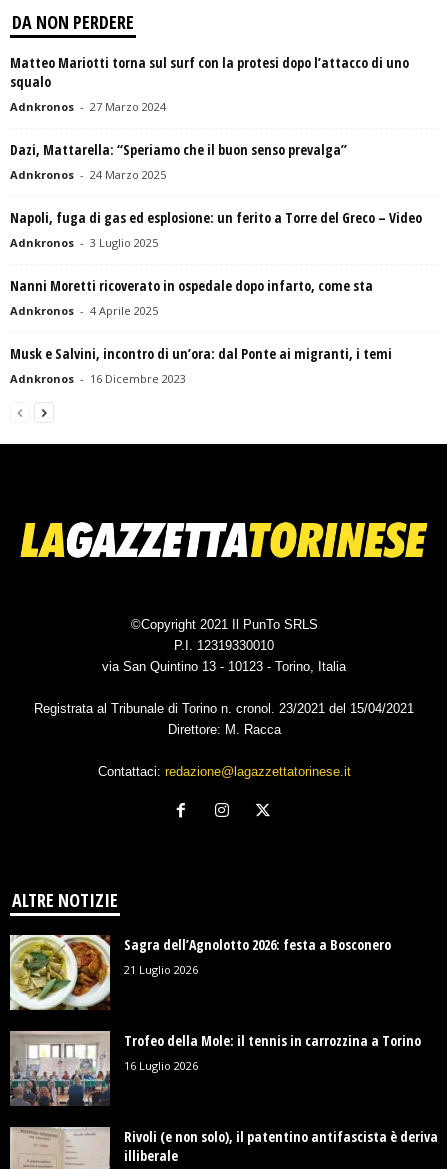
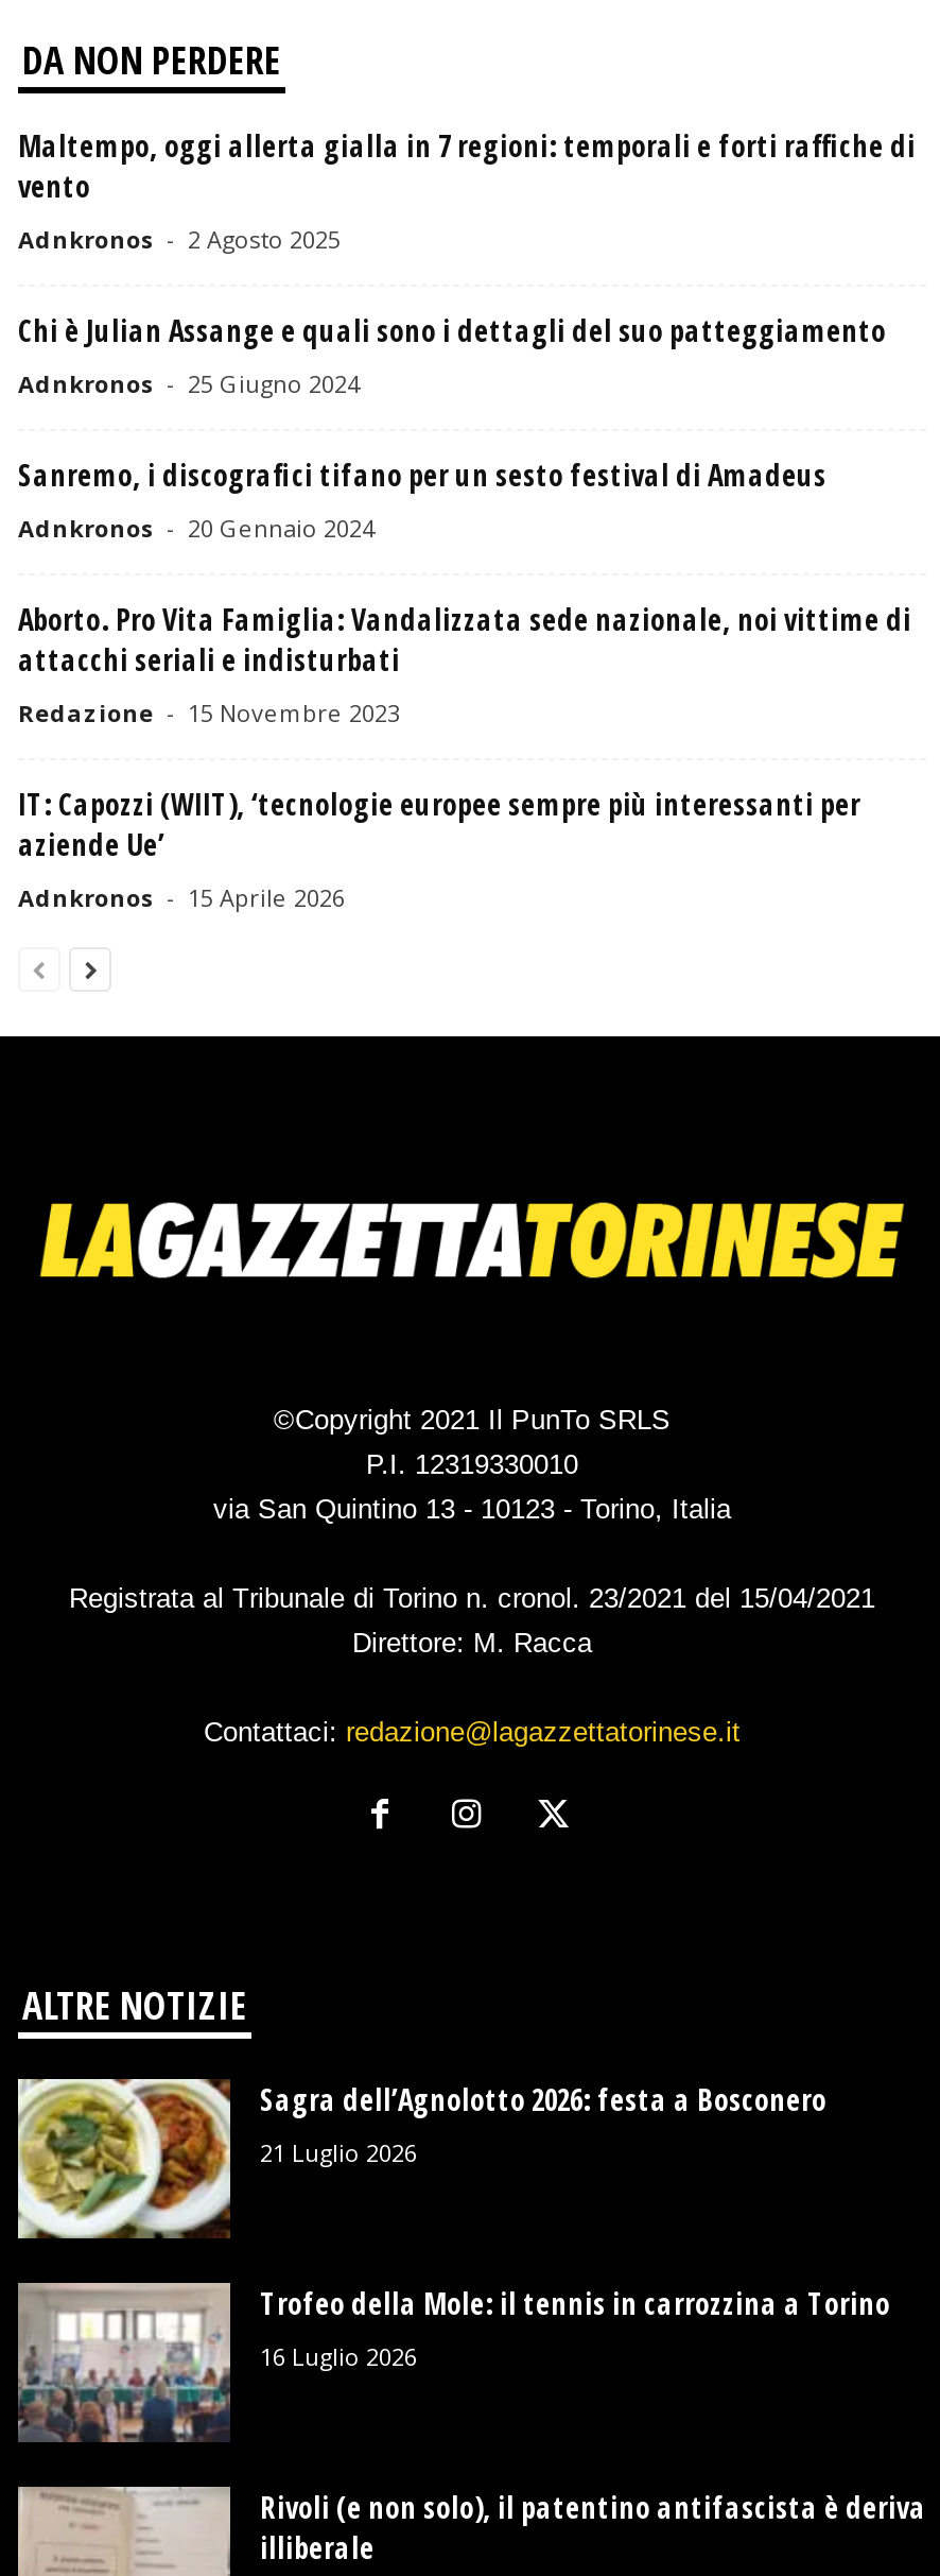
- Matteo Mariotti torna sul surf con la protesi dopo l’attacco di uno
- squalo
- Adnkronos - 27 Marzo 2024
+ Maltempo, oggi allerta gialla in 7 regioni: temporali e forti raffiche di
+ vento
+ Adnkronos - 2 Agosto 2025

- Dazi, Mattarella: “Speriamo che il buon senso prevalga”
- Adnkronos - 24 Marzo 2025
+ Chi è Julian Assange e quali sono i dettagli del suo patteggiamento
+ Adnkronos - 25 Giugno 2024

- Napoli, fuga di gas ed esplosione: un ferito a Torre del Greco – Video
- Adnkronos - 3 Luglio 2025
+ Sanremo, i discografici tifano per un sesto festival di Amadeus
+ Adnkronos - 20 Gennaio 2024

- Nanni Moretti ricoverato in ospedale dopo infarto, come sta
- Adnkronos - 4 Aprile 2025
+ Aborto. Pro Vita Famiglia: Vandalizzata sede nazionale, noi vittime di
+ attacchi seriali e indisturbati
+ Redazione - 15 Novembre 2023

- Musk e Salvini, incontro di un’ora: dal Ponte ai migranti, i temi
- Adnkronos - 16 Dicembre 2023
+ IT: Capozzi (WIIT), ‘tecnologie europee sempre più interessanti per
+ aziende Ue’
+ Adnkronos - 15 Aprile 2026
